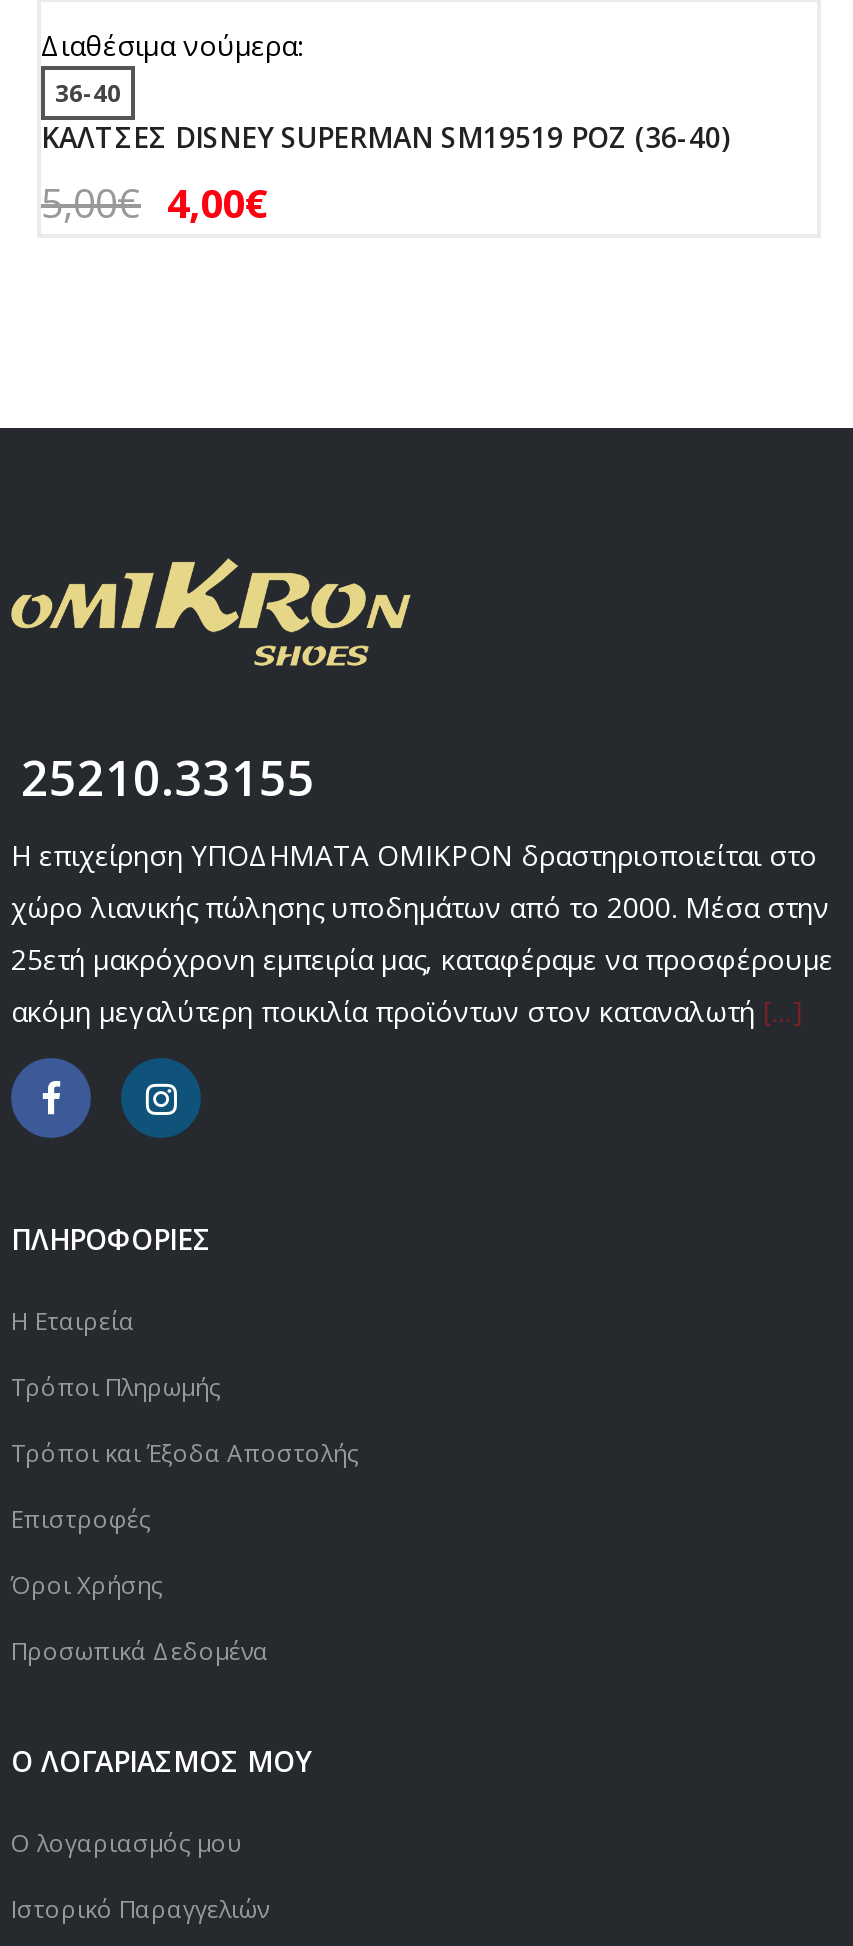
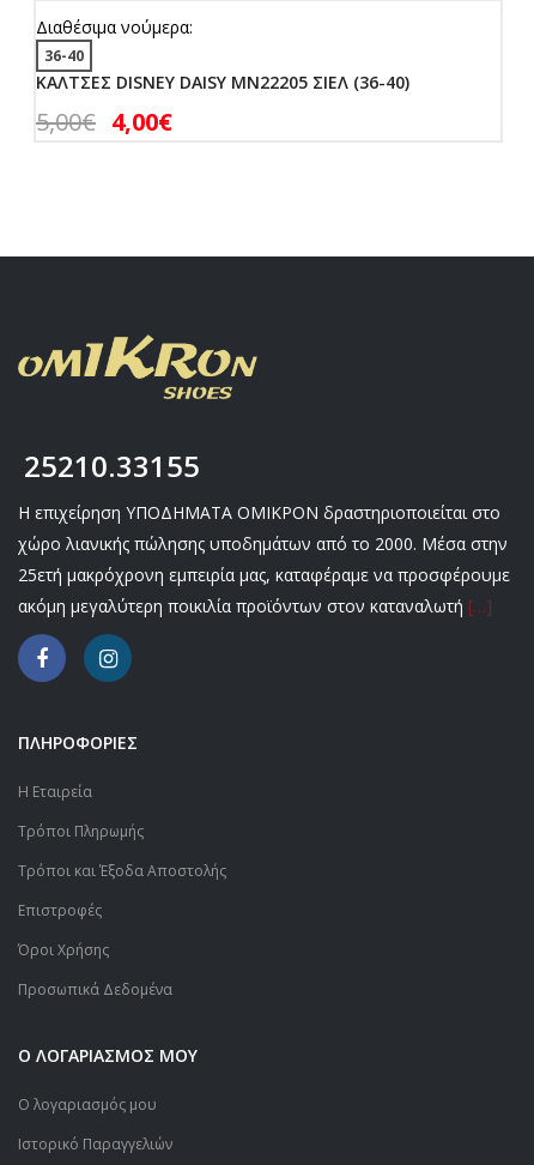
- ΚΑΛΤΣΕΣ DISNEY SUPERMAN SM19519 ΡΟΖ (36-40)
+ ΚΑΛΤΣΕΣ DISNEY DAISY MN22205 ΣΙΕΛ (36-40)
